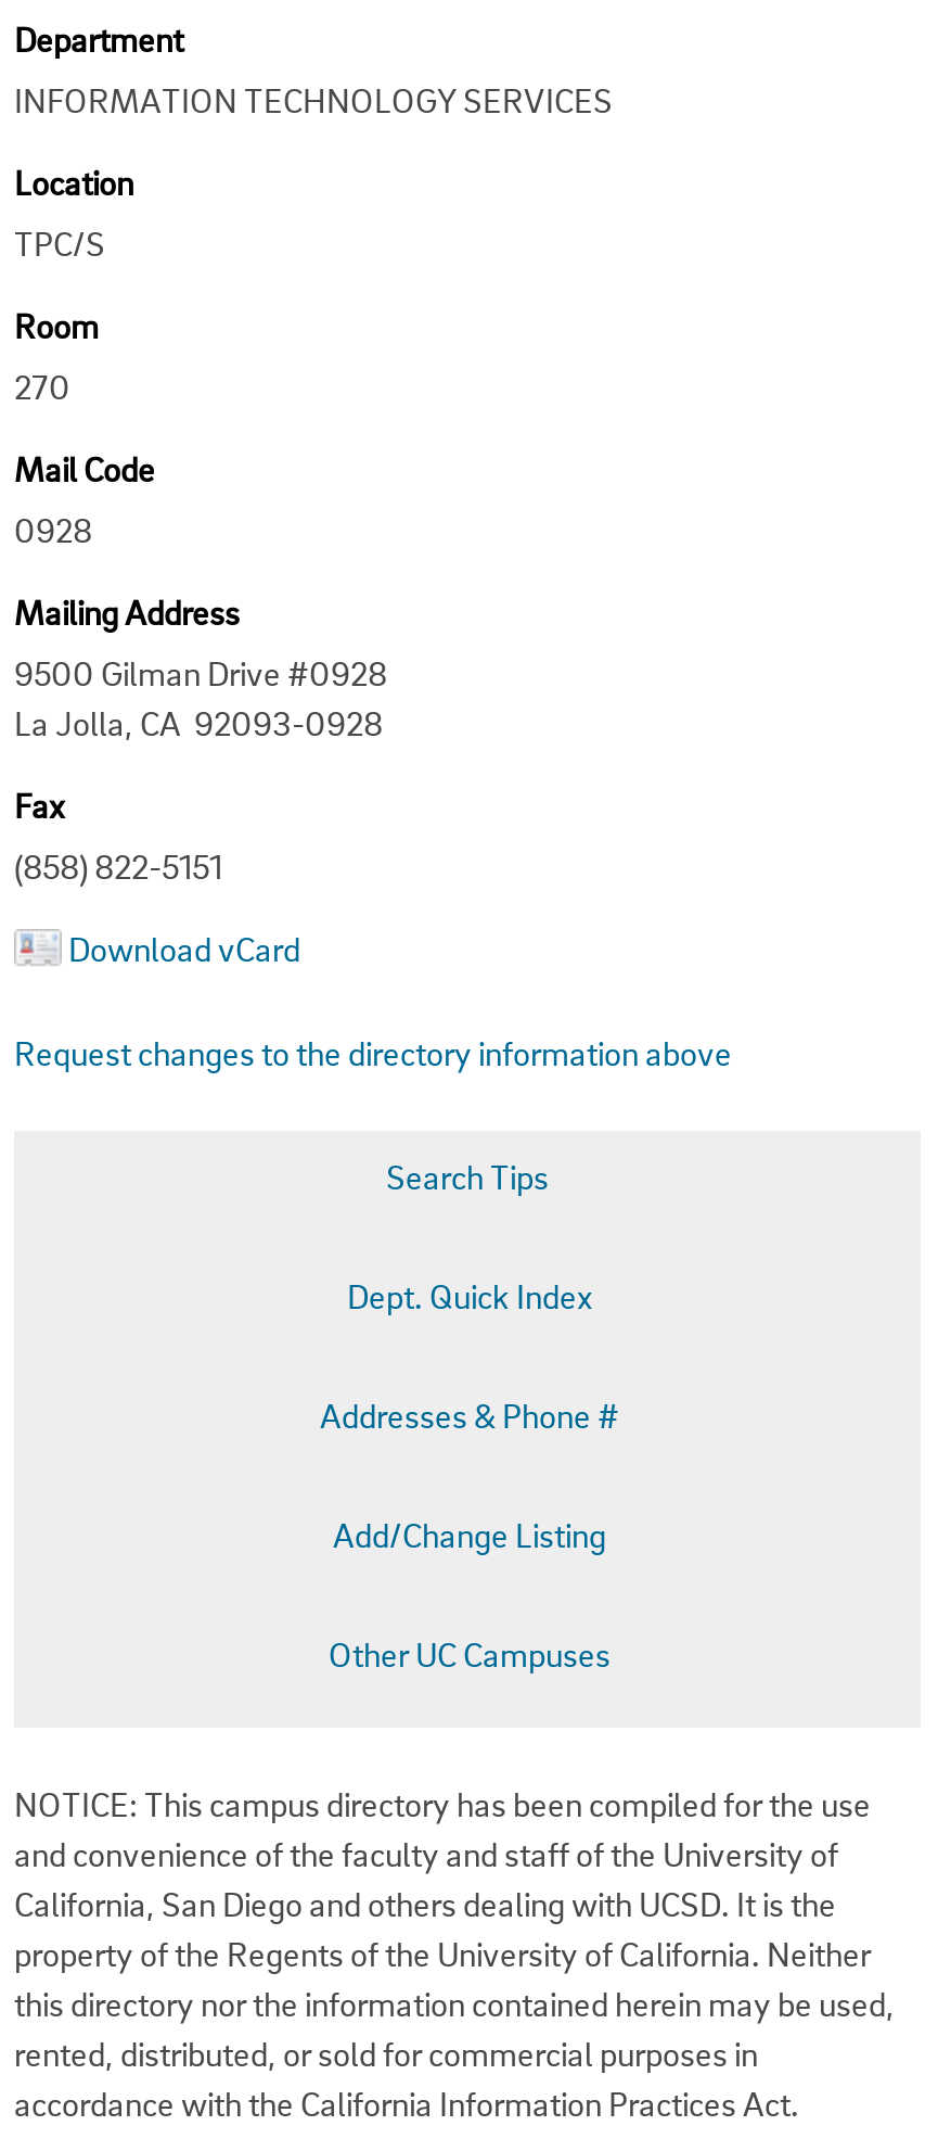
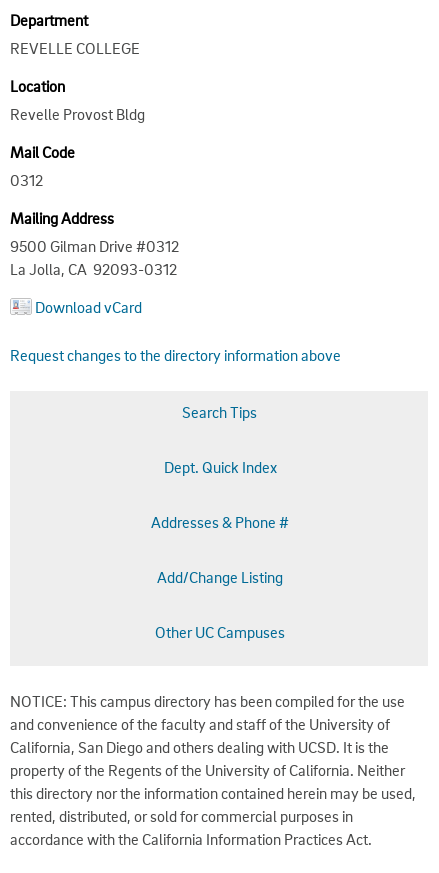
- INFORMATION TECHNOLOGY SERVICES
+ REVELLE COLLEGE

- TPC/S
- Room
- 270
+ Revelle Provost Bldg

- 0928
+ 0312

- 9500 Gilman Drive #0928
- La Jolla, CA 92093-0928
- Fax
- (858) 822-5151
+ 9500 Gilman Drive #0312
+ La Jolla, CA 92093-0312
